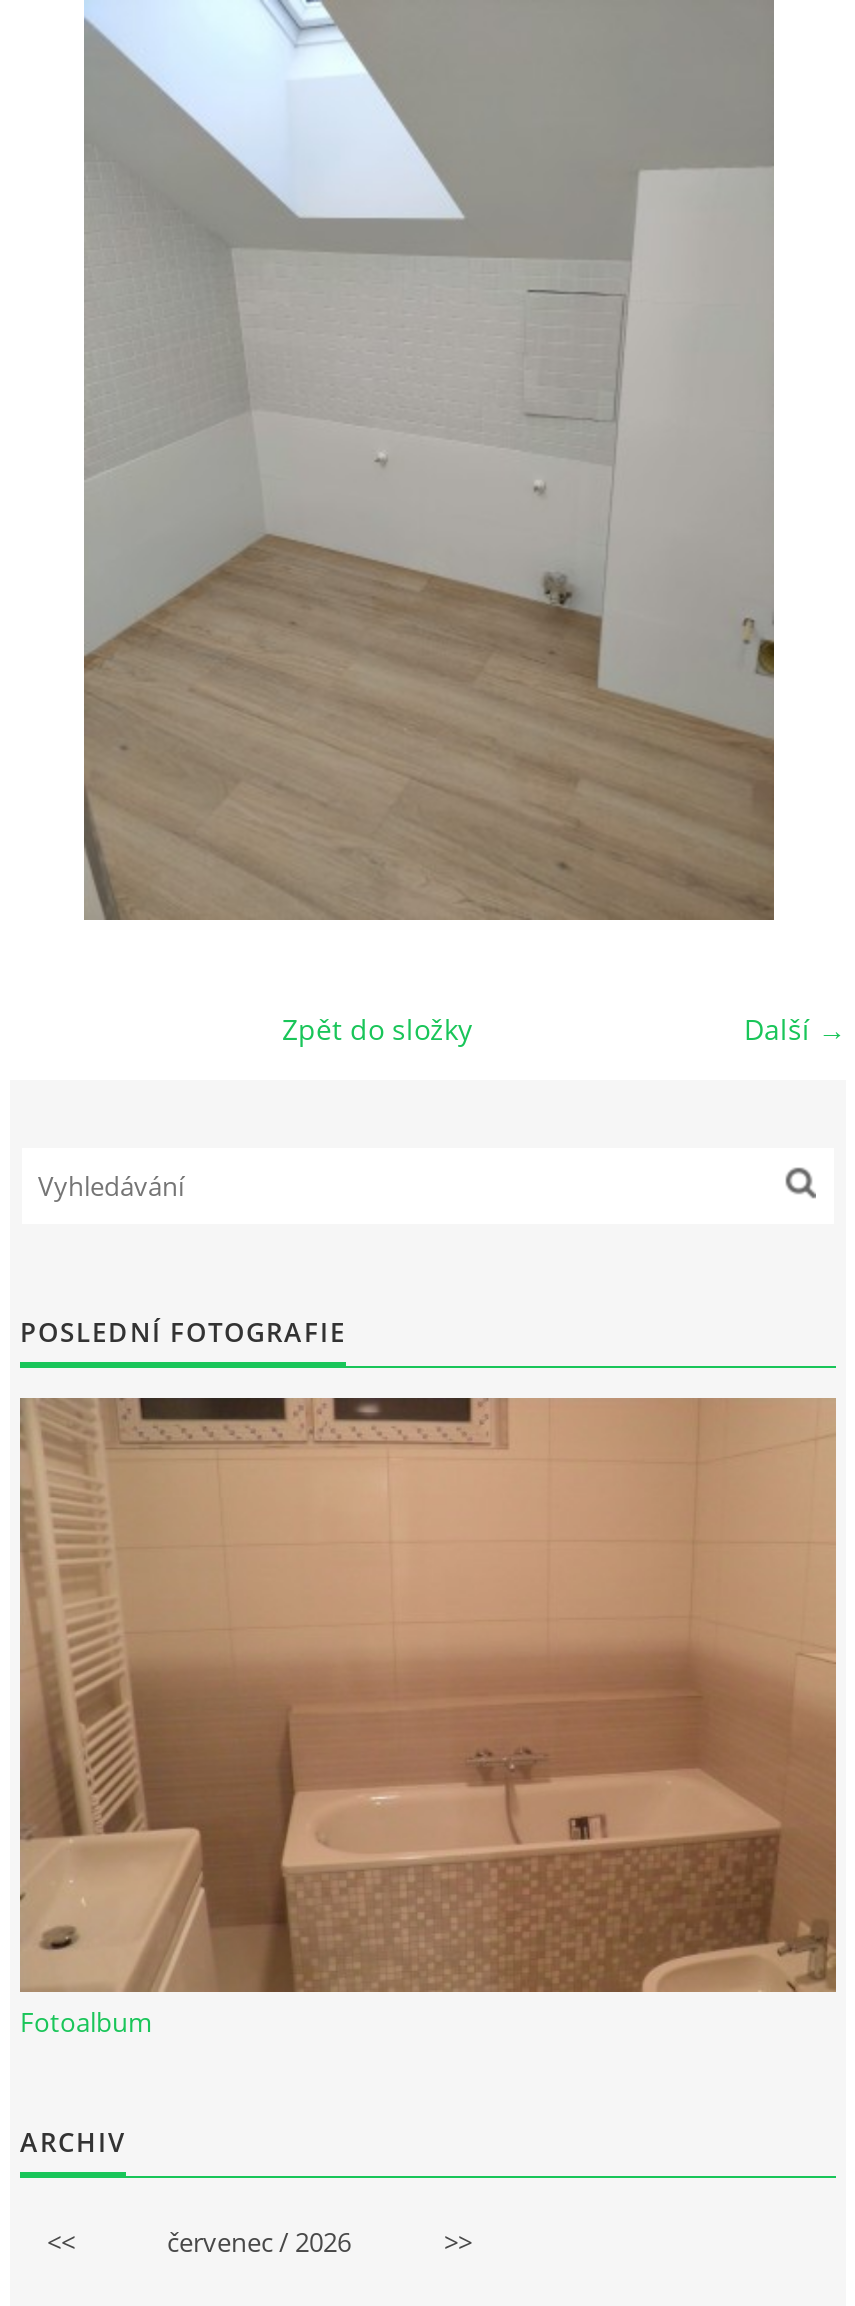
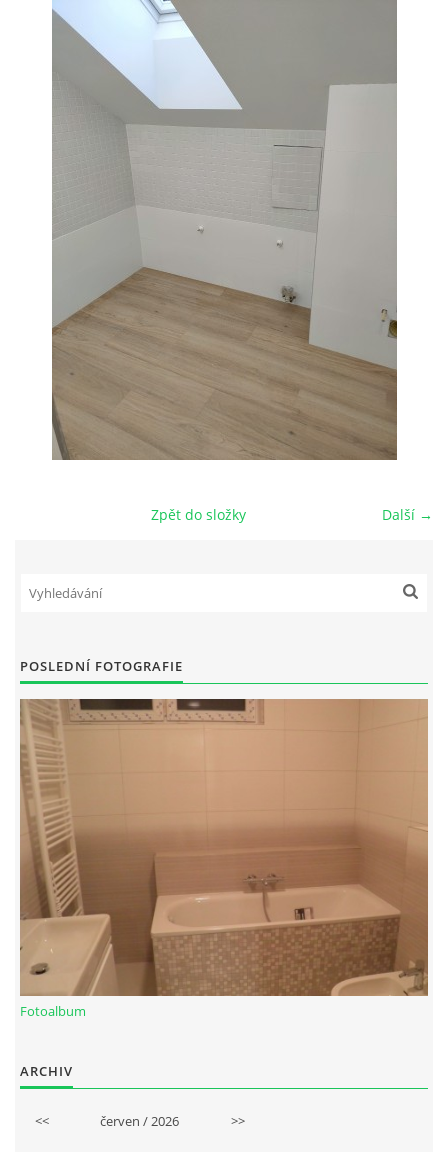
- červenec / 2026
+ červen / 2026
